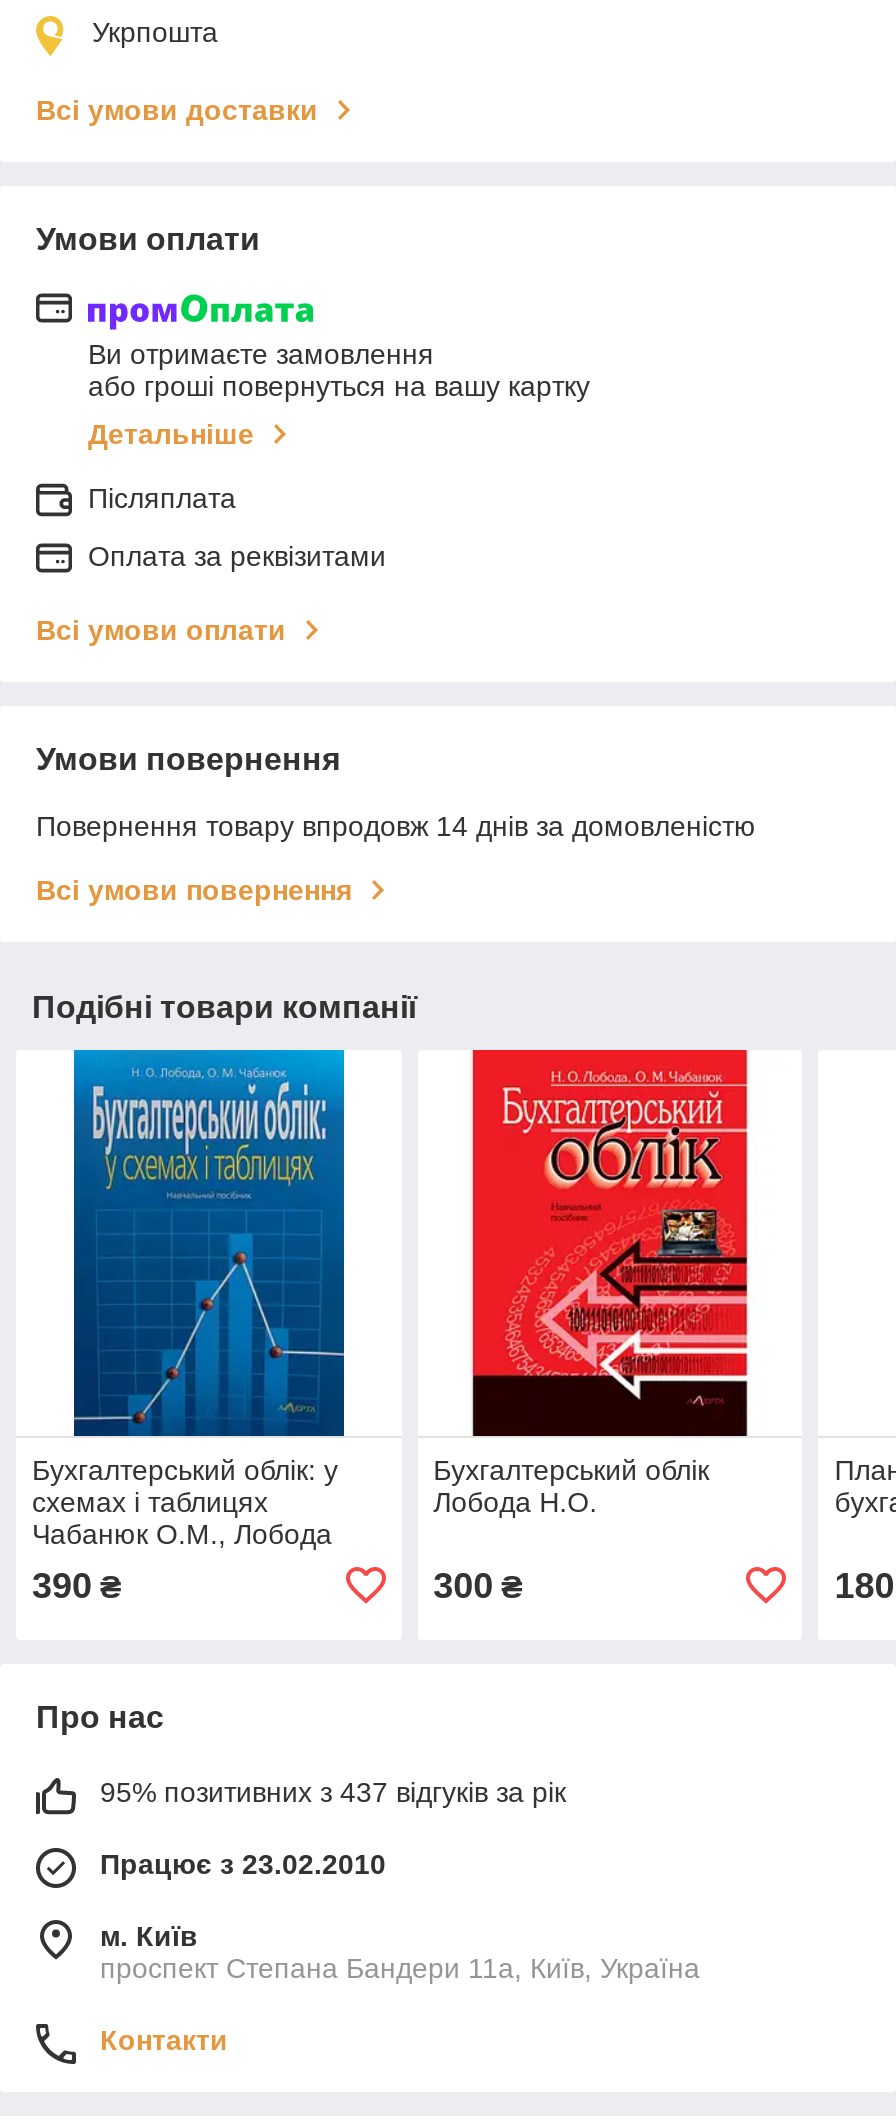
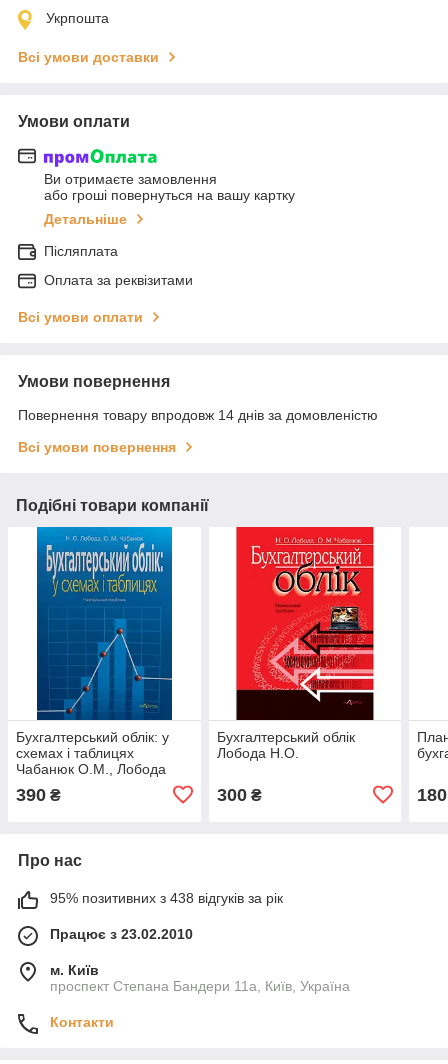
- 95% позитивних з 437 відгуків за рік
+ 95% позитивних з 438 відгуків за рік
